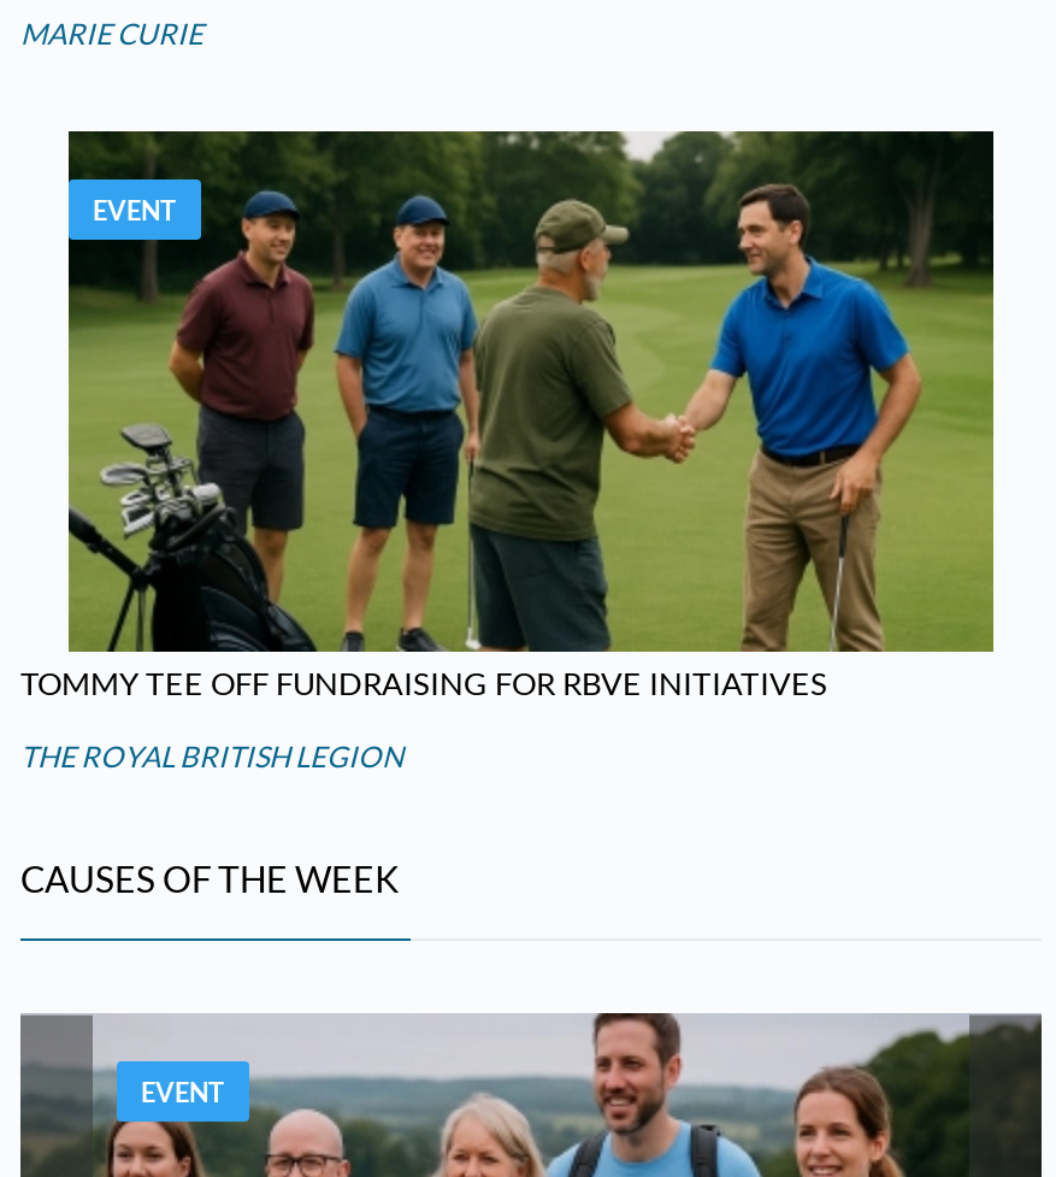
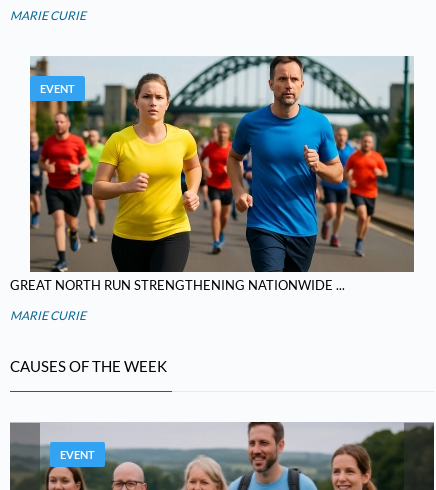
- [image]
- TOMMY TEE OFF FUNDRAISING FOR RBVE INITIATIVES
+ [image]
+ GREAT NORTH RUN STRENGTHENING NATIONWIDE ...

- THE ROYAL BRITISH LEGION
+ MARIE CURIE
